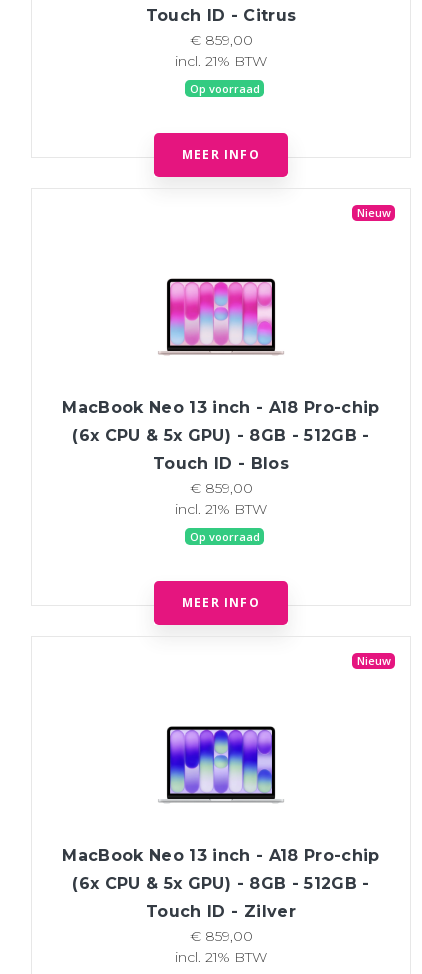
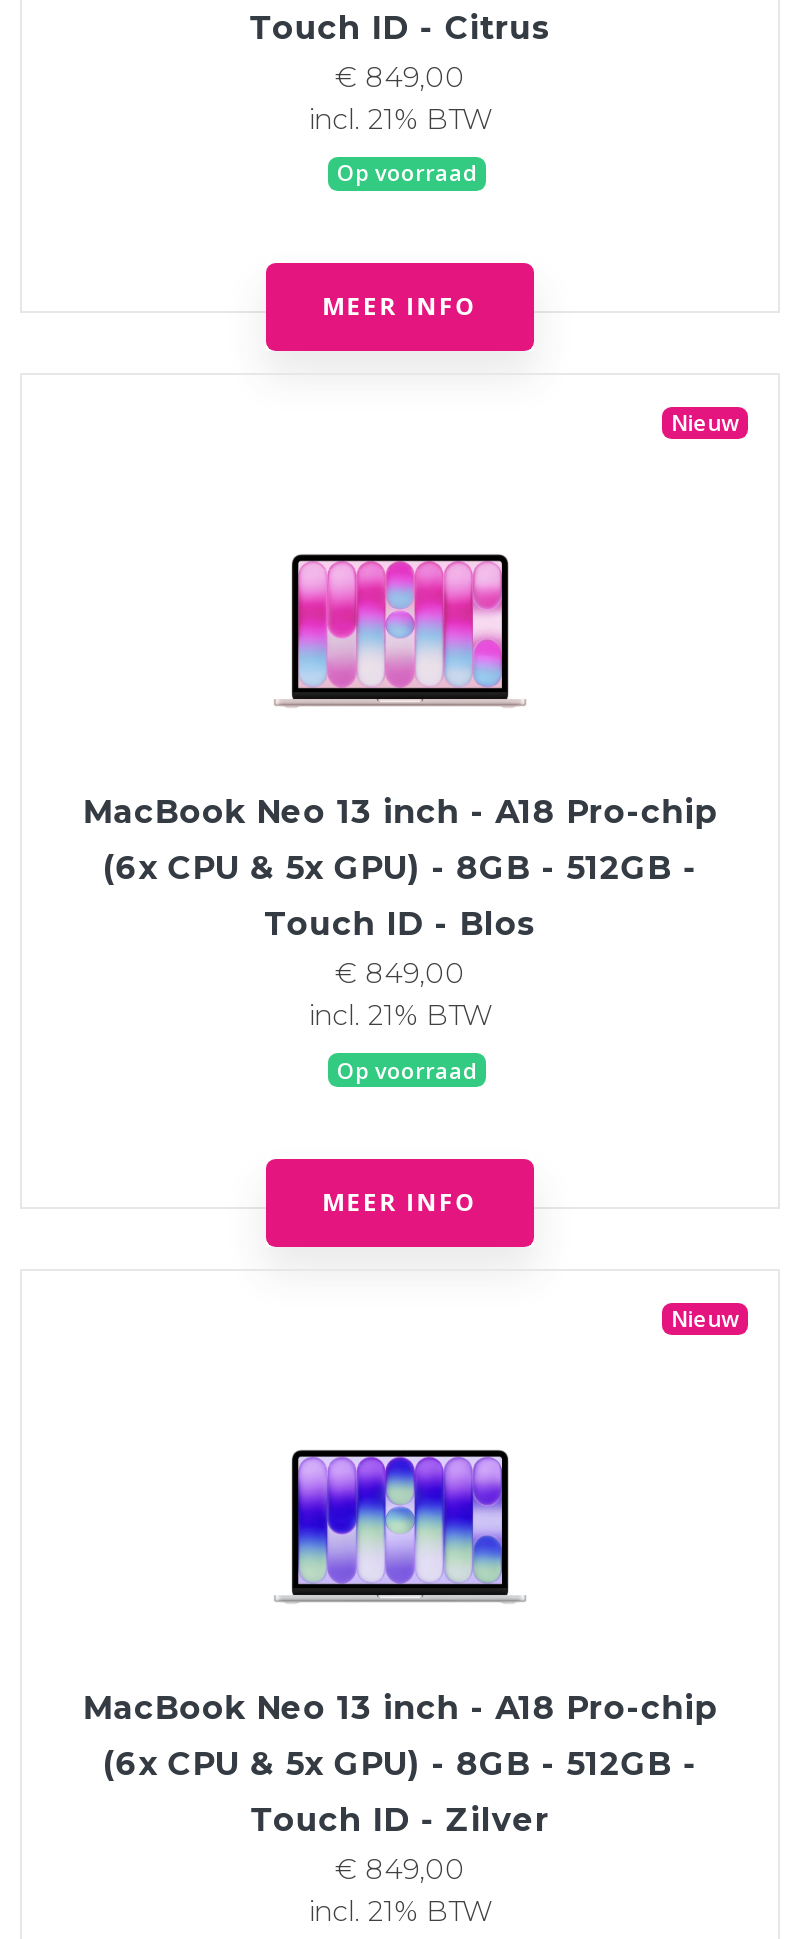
- € 859,00
+ € 849,00

- € 859,00
+ € 849,00

- € 859,00
+ € 849,00
